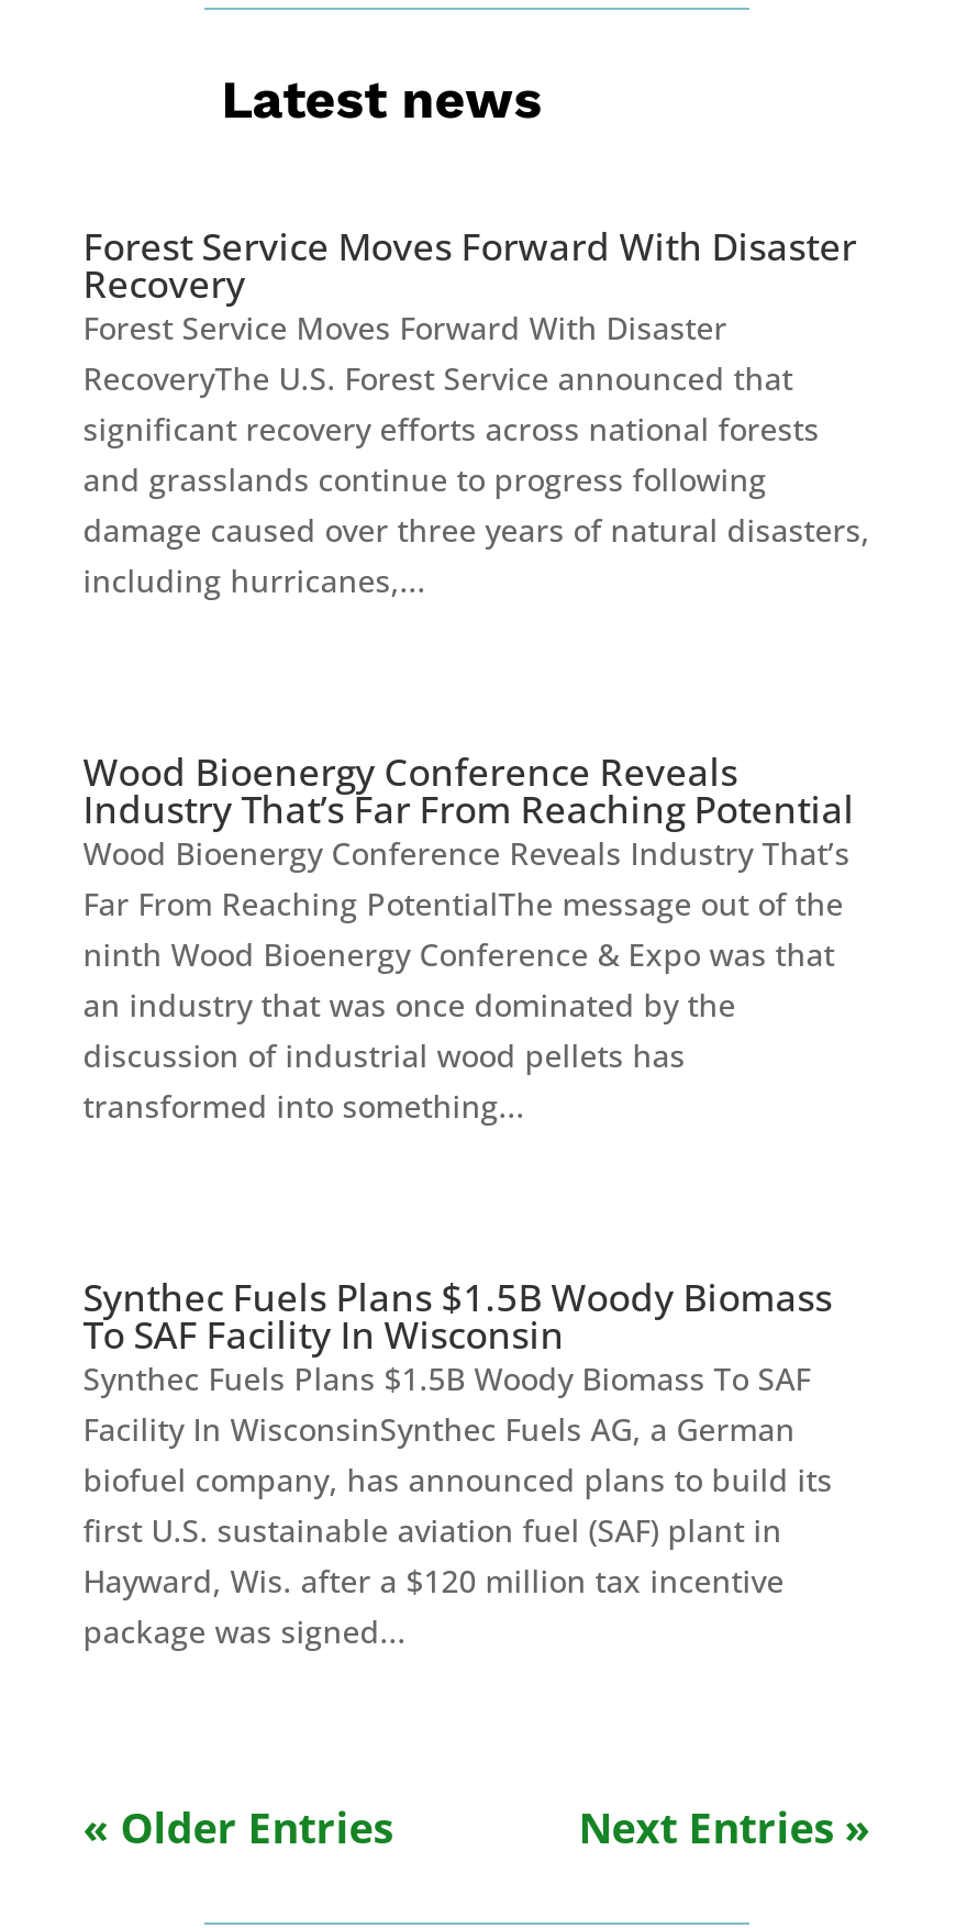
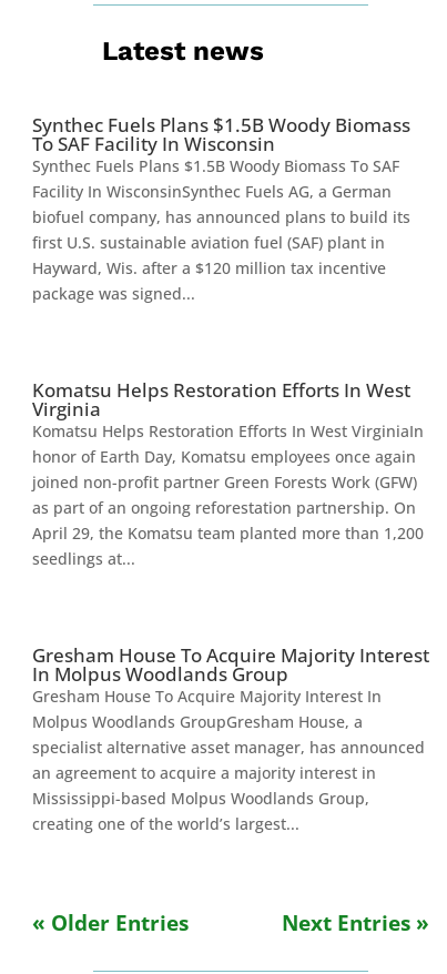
- Forest Service Moves Forward With Disaster
- Recovery
- Forest Service Moves Forward With Disaster
- RecoveryThe U.S. Forest Service announced that
- significant recovery efforts across national forests
- and grasslands continue to progress following
- damage caused over three years of natural disasters,
- including hurricanes,...

- Wood Bioenergy Conference Reveals
- Industry That’s Far From Reaching Potential
- Wood Bioenergy Conference Reveals Industry That’s
- Far From Reaching PotentialThe message out of the
- ninth Wood Bioenergy Conference & Expo was that
- an industry that was once dominated by the
- discussion of industrial wood pellets has
- transformed into something...

moved up: Synthec Fuels Plans $1.5B Woody Biomass | To SAF Facility In Wisconsin | Synthec Fuels Plans $1.5B Woody Biomass To SAF | Facility In WisconsinSynthec Fuels AG, a German | biofuel company, has announced plans to build its | first U.S. sustainable aviation fuel (SAF) plant in | Hayward, Wis. after a $120 million tax incentive | package was signed...

+ Komatsu Helps Restoration Efforts In West
+ Virginia
+ Komatsu Helps Restoration Efforts In West VirginiaIn
+ honor of Earth Day, Komatsu employees once again
+ joined non-profit partner Green Forests Work (GFW)
+ as part of an ongoing reforestation partnership. On
+ April 29, the Komatsu team planted more than 1,200
+ seedlings at...

+ Gresham House To Acquire Majority Interest
+ In Molpus Woodlands Group
+ Gresham House To Acquire Majority Interest In
+ Molpus Woodlands GroupGresham House, a
+ specialist alternative asset manager, has announced
+ an agreement to acquire a majority interest in
+ Mississippi-based Molpus Woodlands Group,
+ creating one of the world’s largest...
